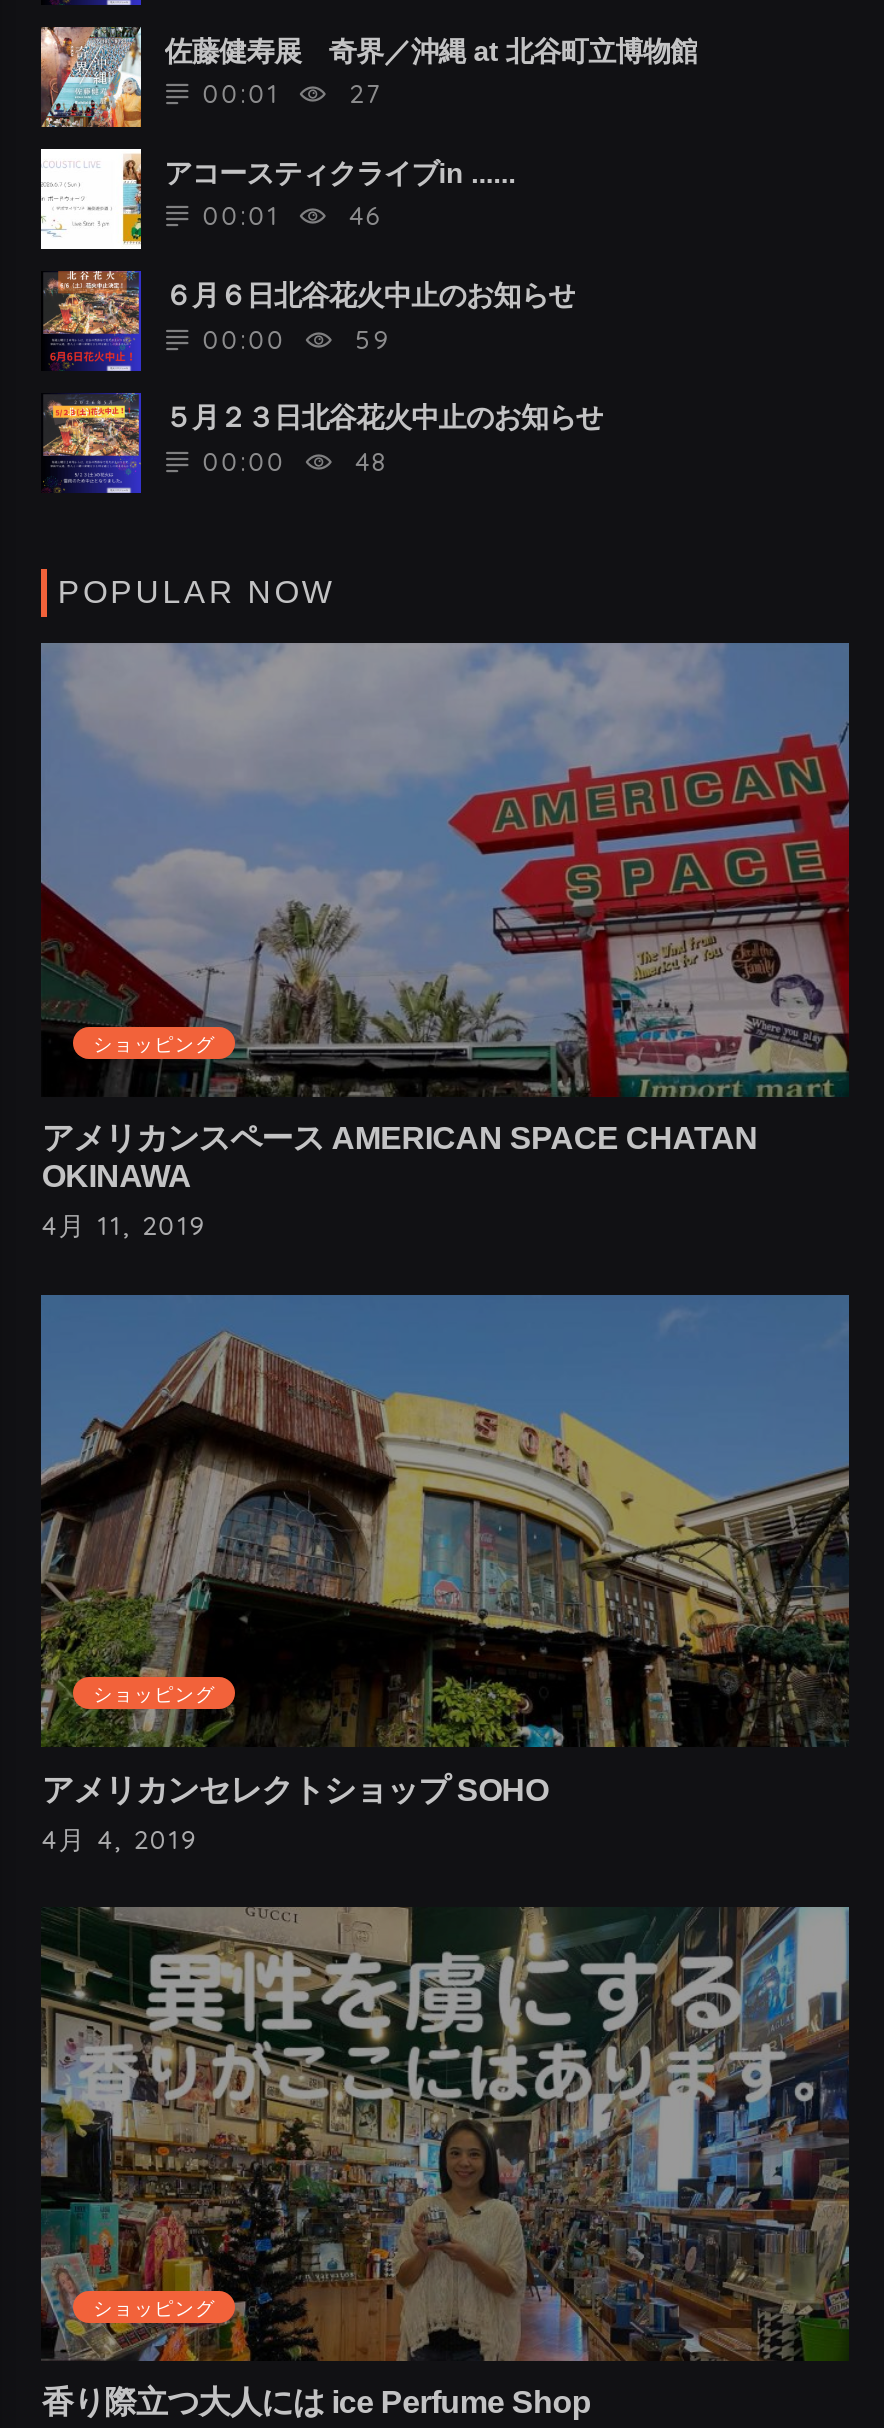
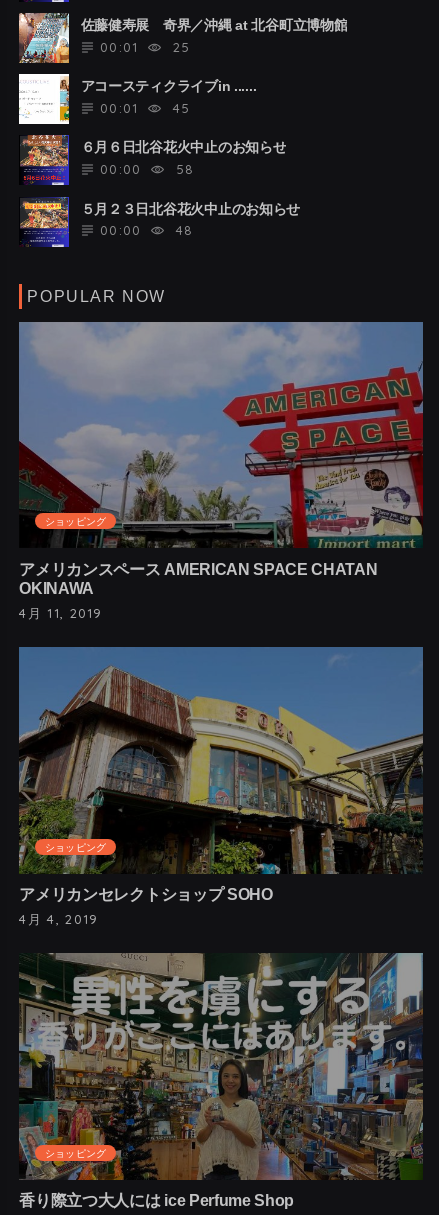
- 00:01 27
+ 00:01 25

- 00:01 46
+ 00:01 45

- 00:00 59
+ 00:00 58
